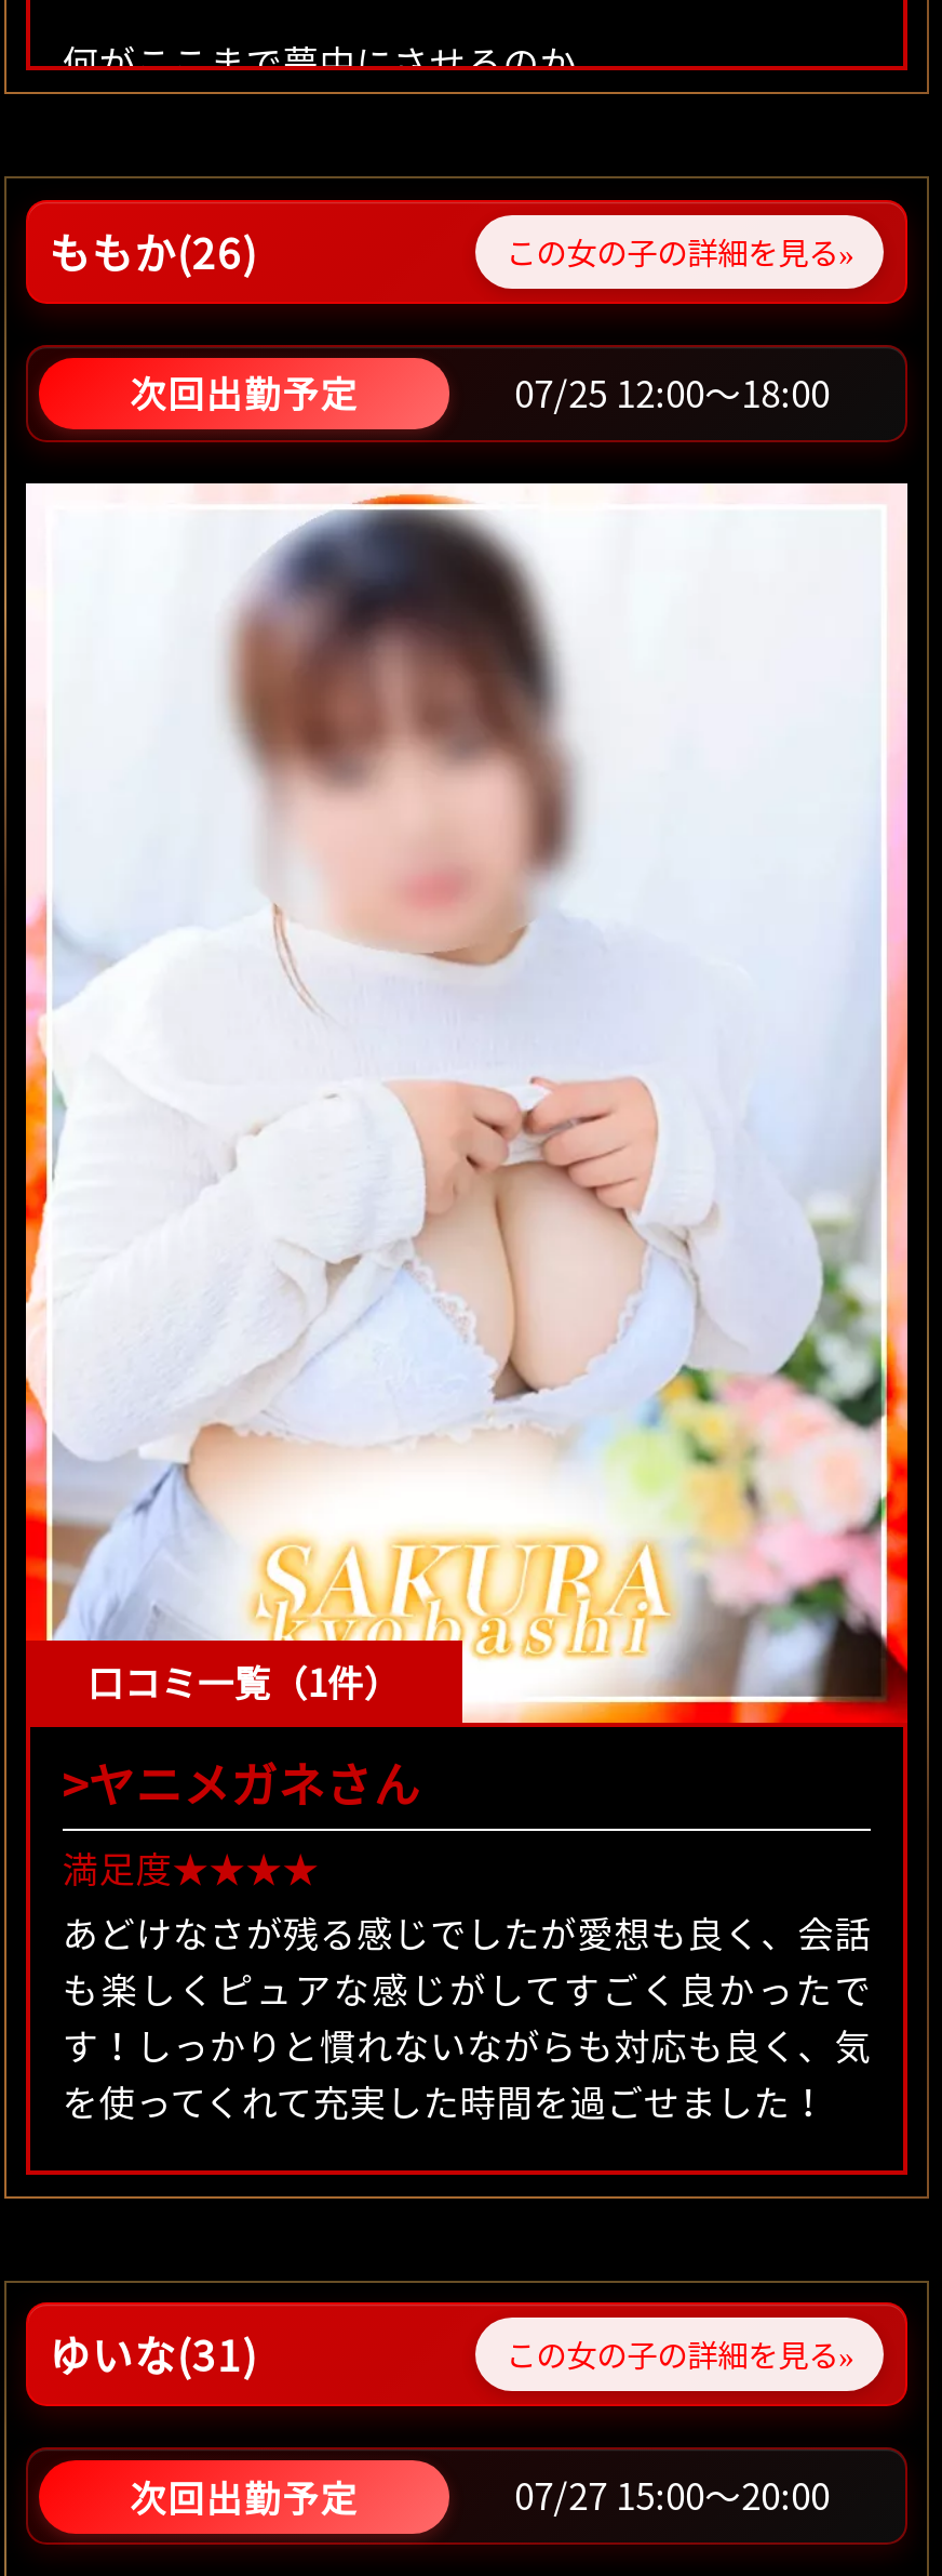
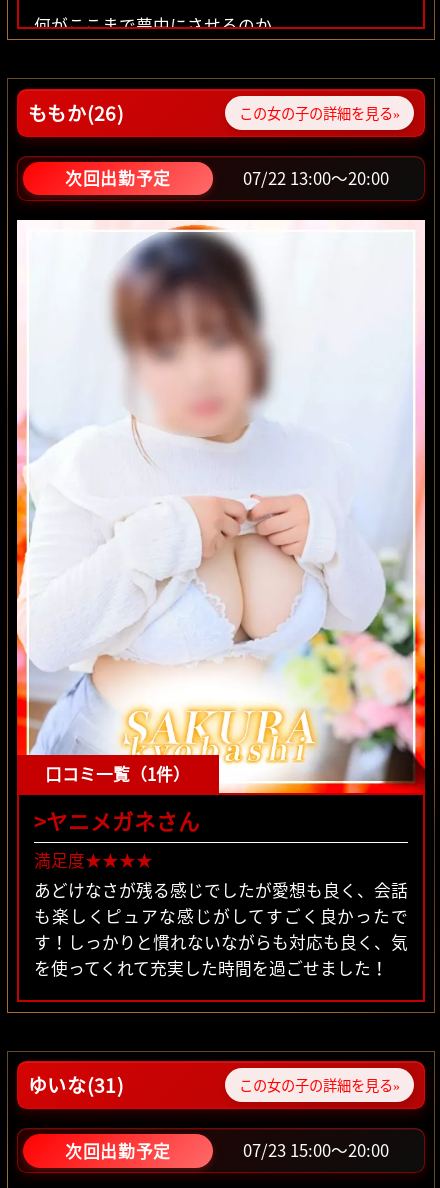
- 07/25 12:00～18:00
+ 07/22 13:00～20:00

- 07/27 15:00～20:00
+ 07/23 15:00～20:00
